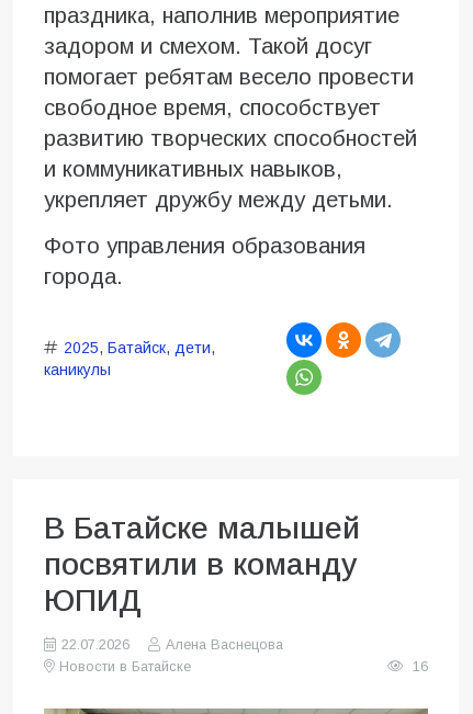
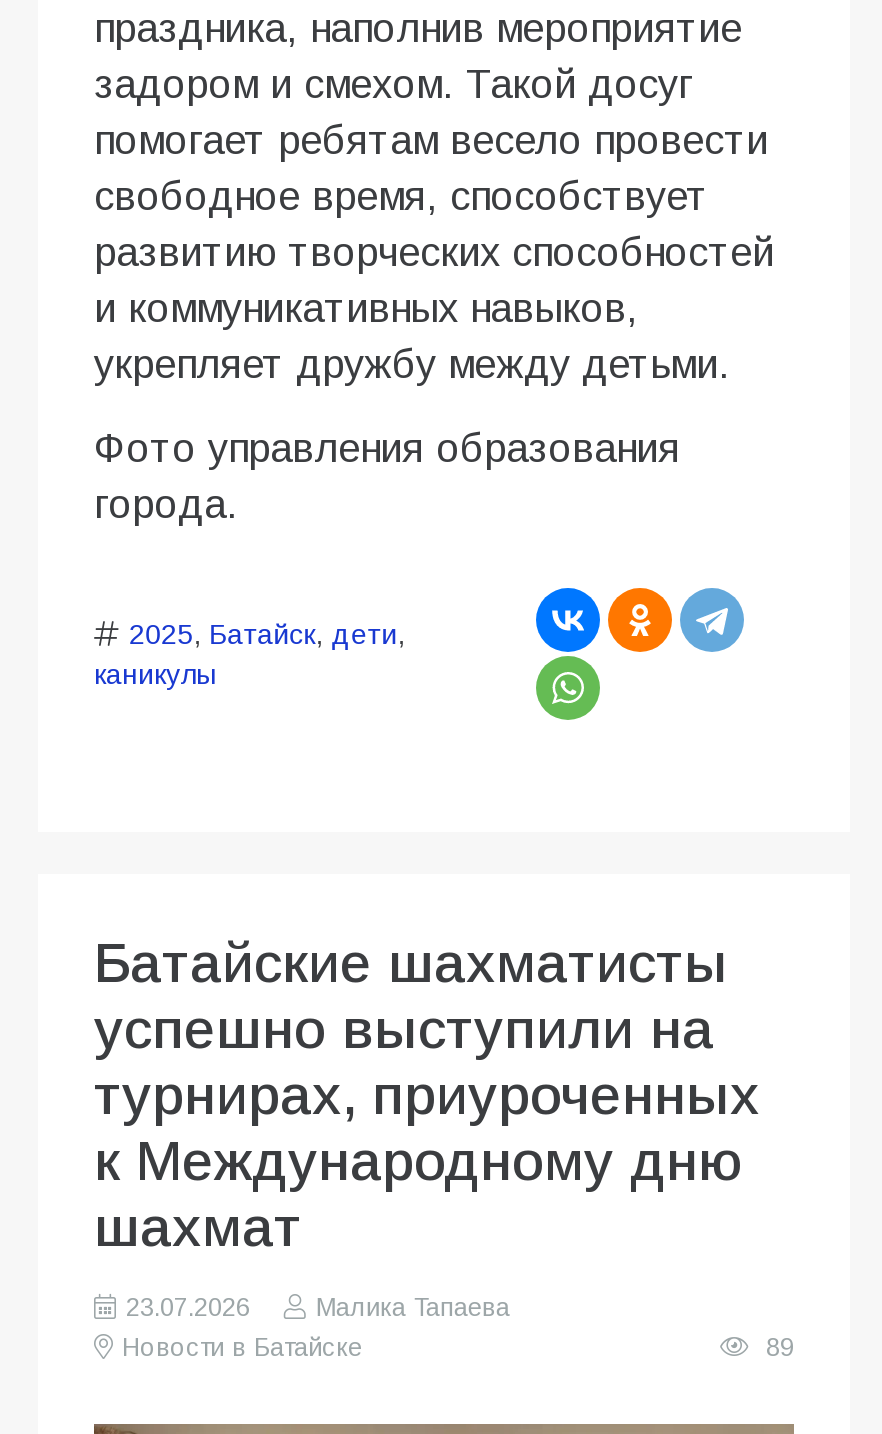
- В Батайске малышей
- посвятили в команду
- ЮПИД
+ Батайские шахматисты
+ успешно выступили на
+ турнирах, приуроченных
+ к Международному дню
+ шахмат

- 22.07.2026
- Алена Васнецова
+ 23.07.2026
+ Малика Тапаева

- 16
+ 89
